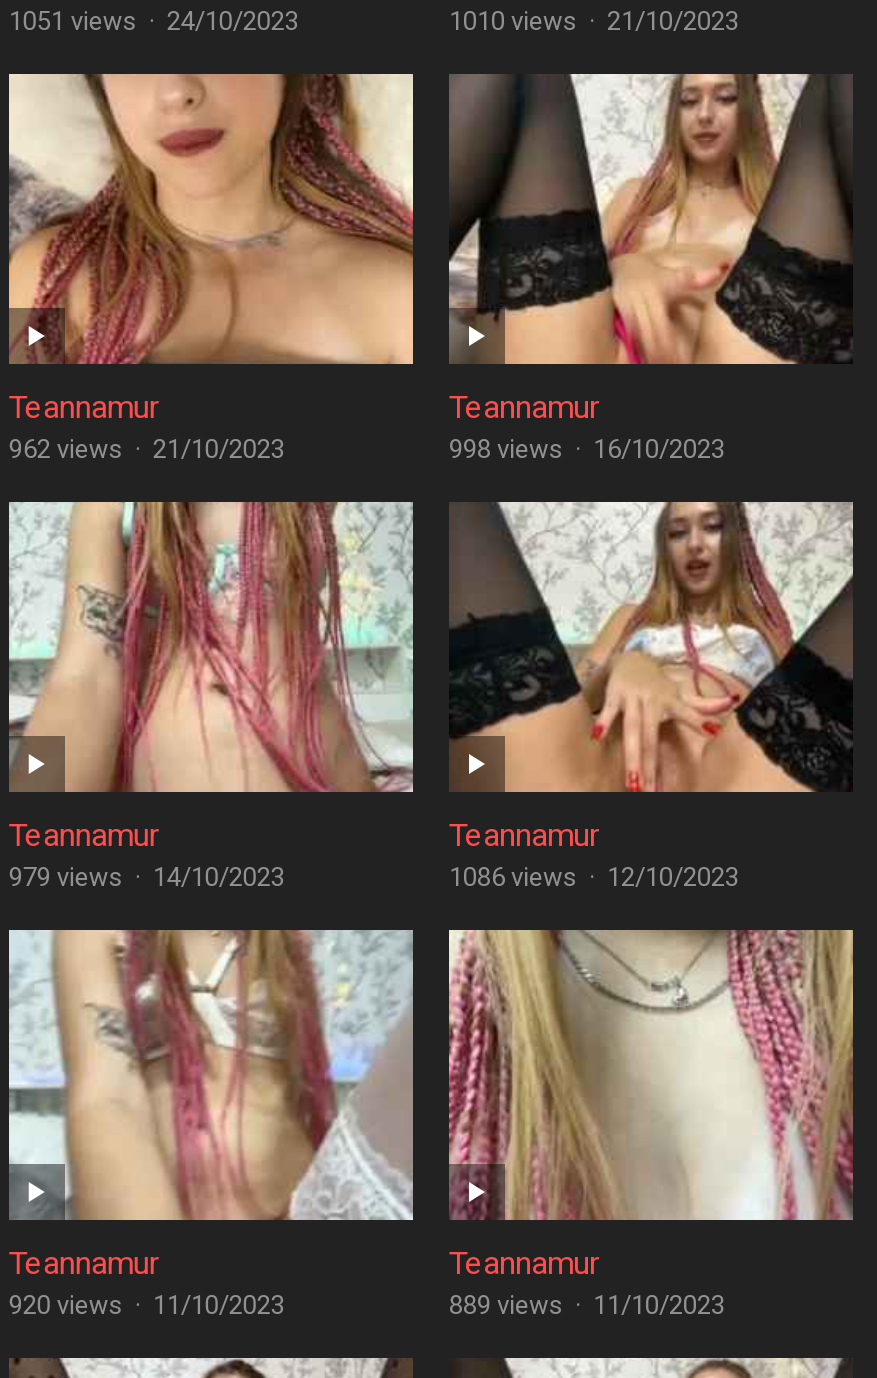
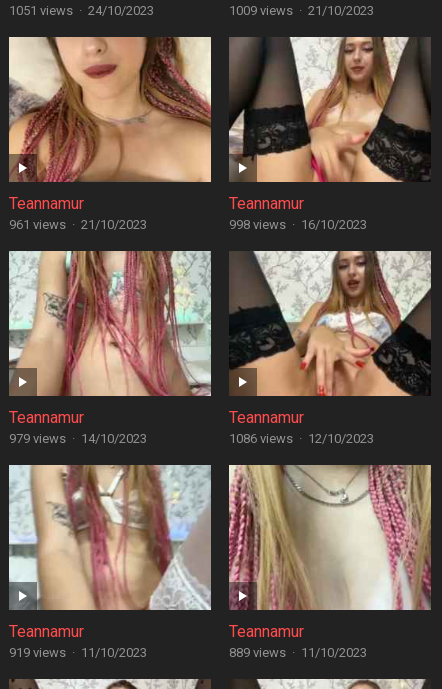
- 1010 views · 21/10/2023
+ 1009 views · 21/10/2023

- 962 views · 21/10/2023
+ 961 views · 21/10/2023

- 920 views · 11/10/2023
+ 919 views · 11/10/2023
